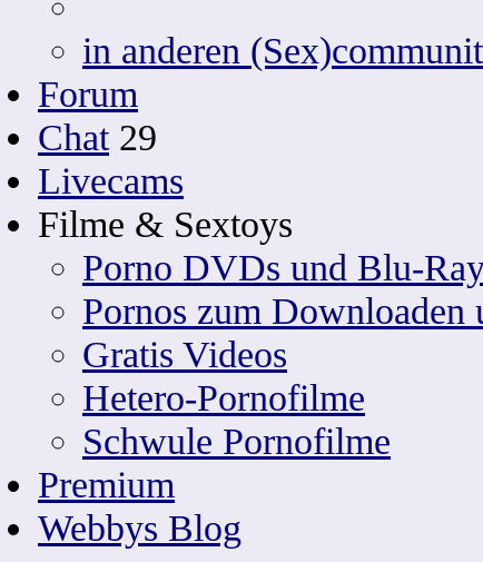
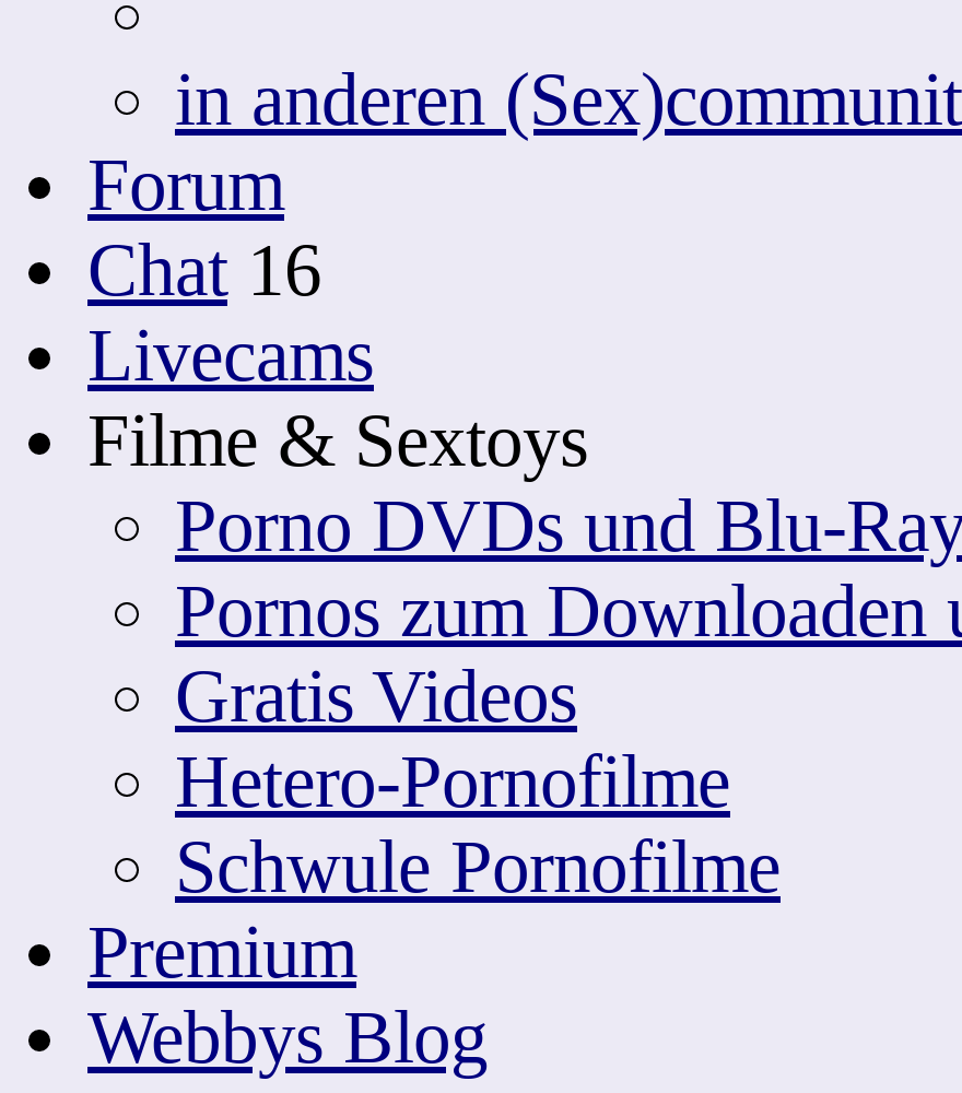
- Chat 29
+ Chat 16
